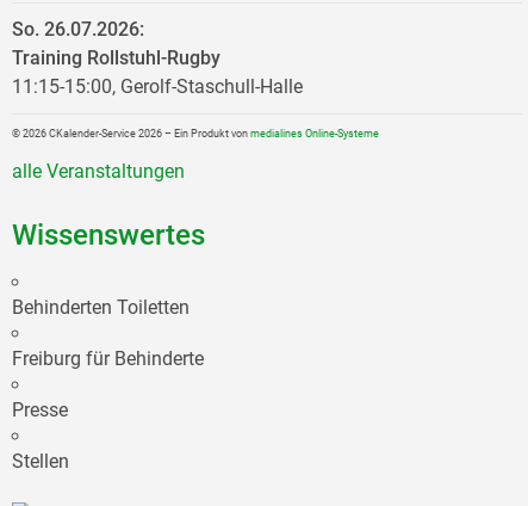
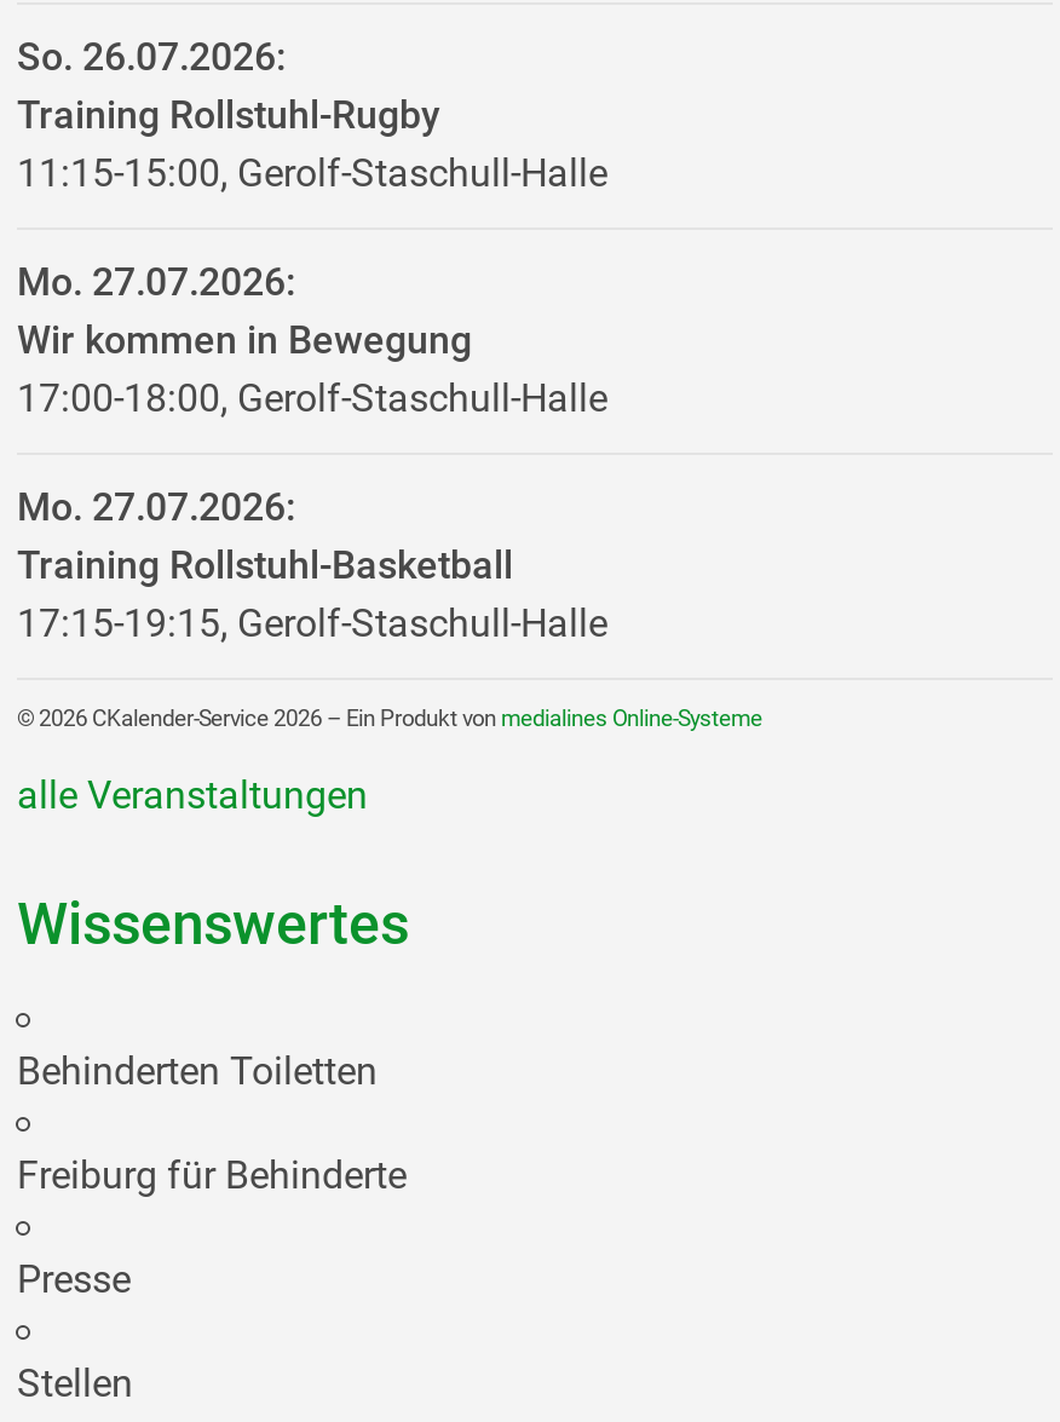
+ Mo. 27.07.2026:
+ Wir kommen in Bewegung
+ 17:00-18:00, Gerolf-Staschull-Halle
+ Mo. 27.07.2026:
+ Training Rollstuhl-Basketball
+ 17:15-19:15, Gerolf-Staschull-Halle
